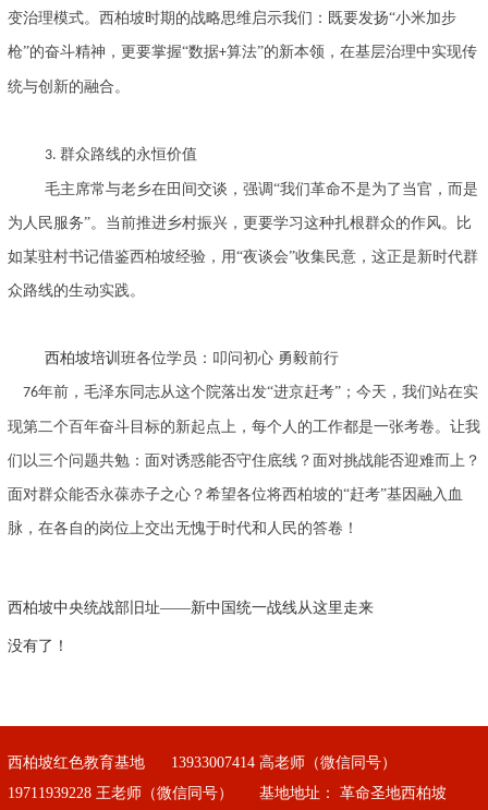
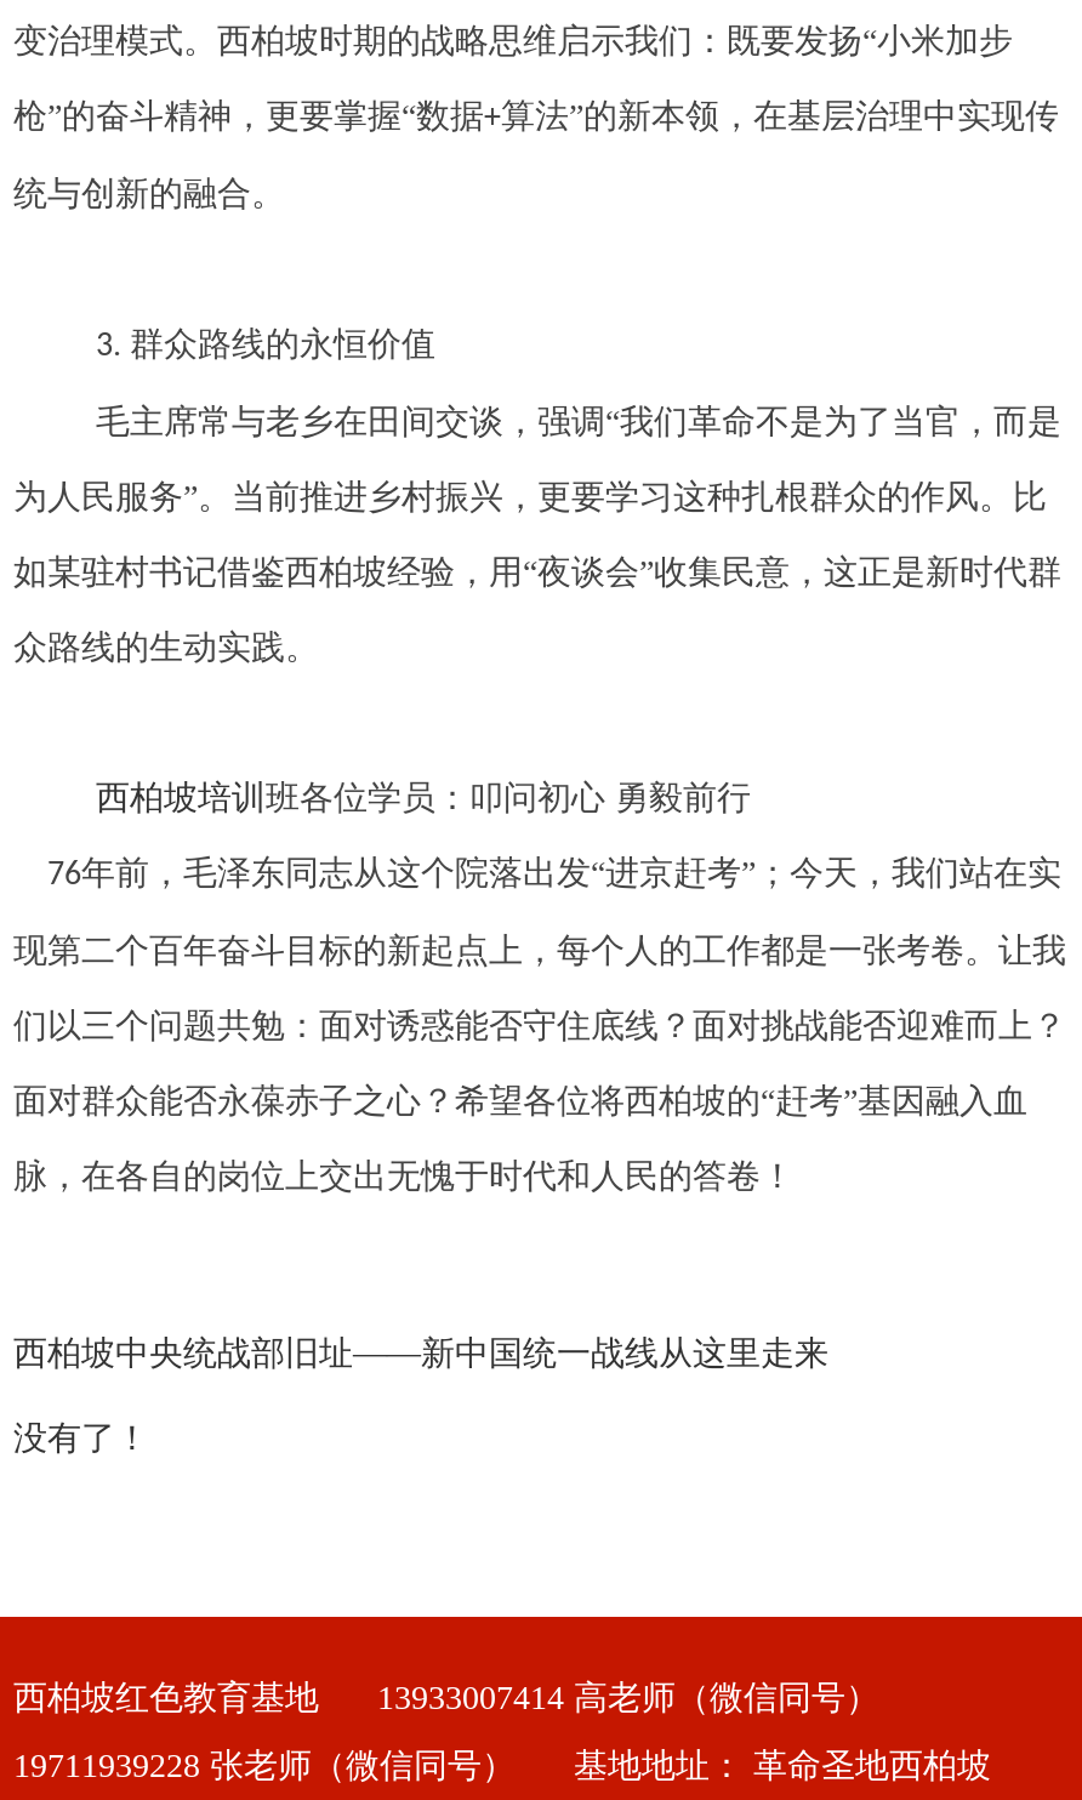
- 19711939228 王老师（微信同号）
+ 19711939228 张老师（微信同号）
